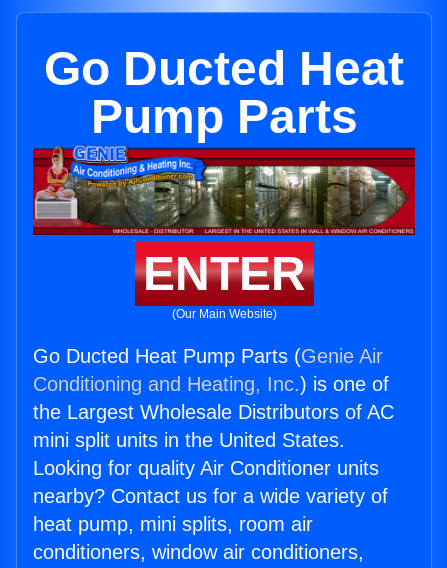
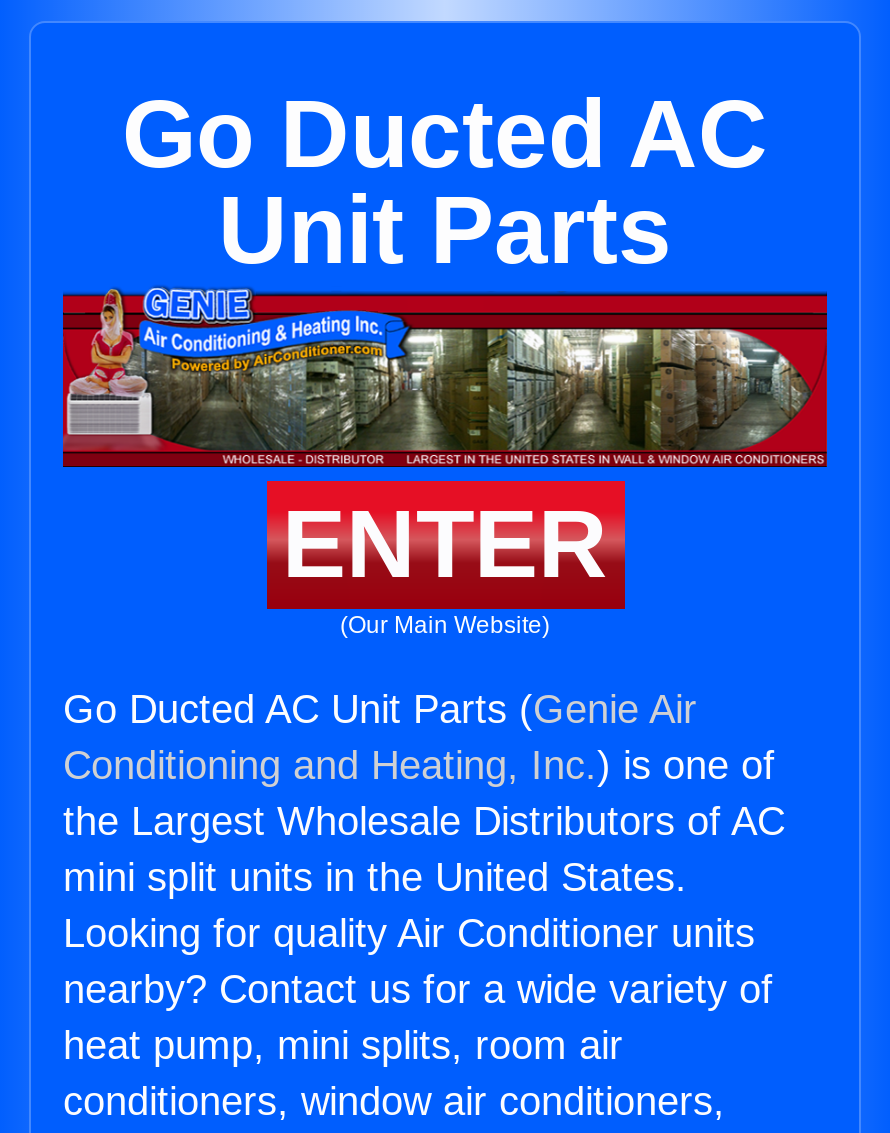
- Go Ducted Heat
+ Go Ducted AC

- Pump Parts
+ Unit Parts

- Go Ducted Heat Pump Parts (Genie Air
+ Go Ducted AC Unit Parts (Genie Air
